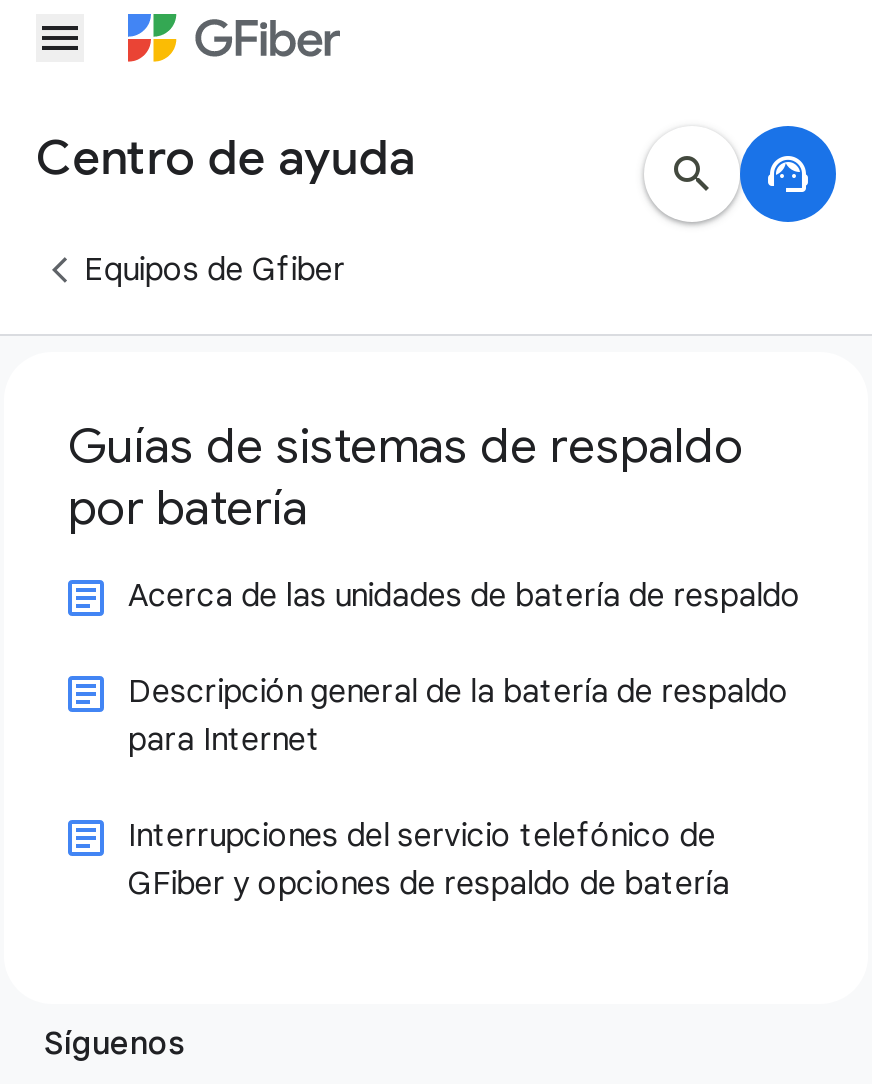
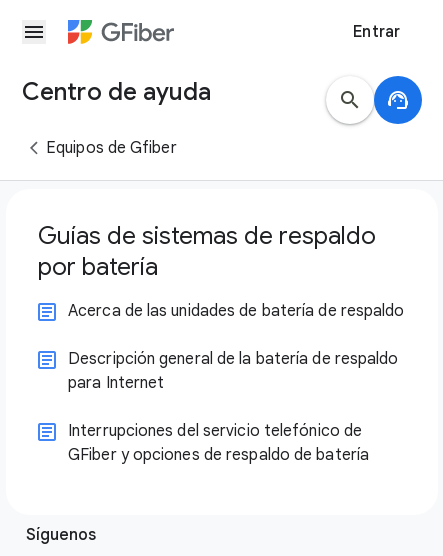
+ Entrar
